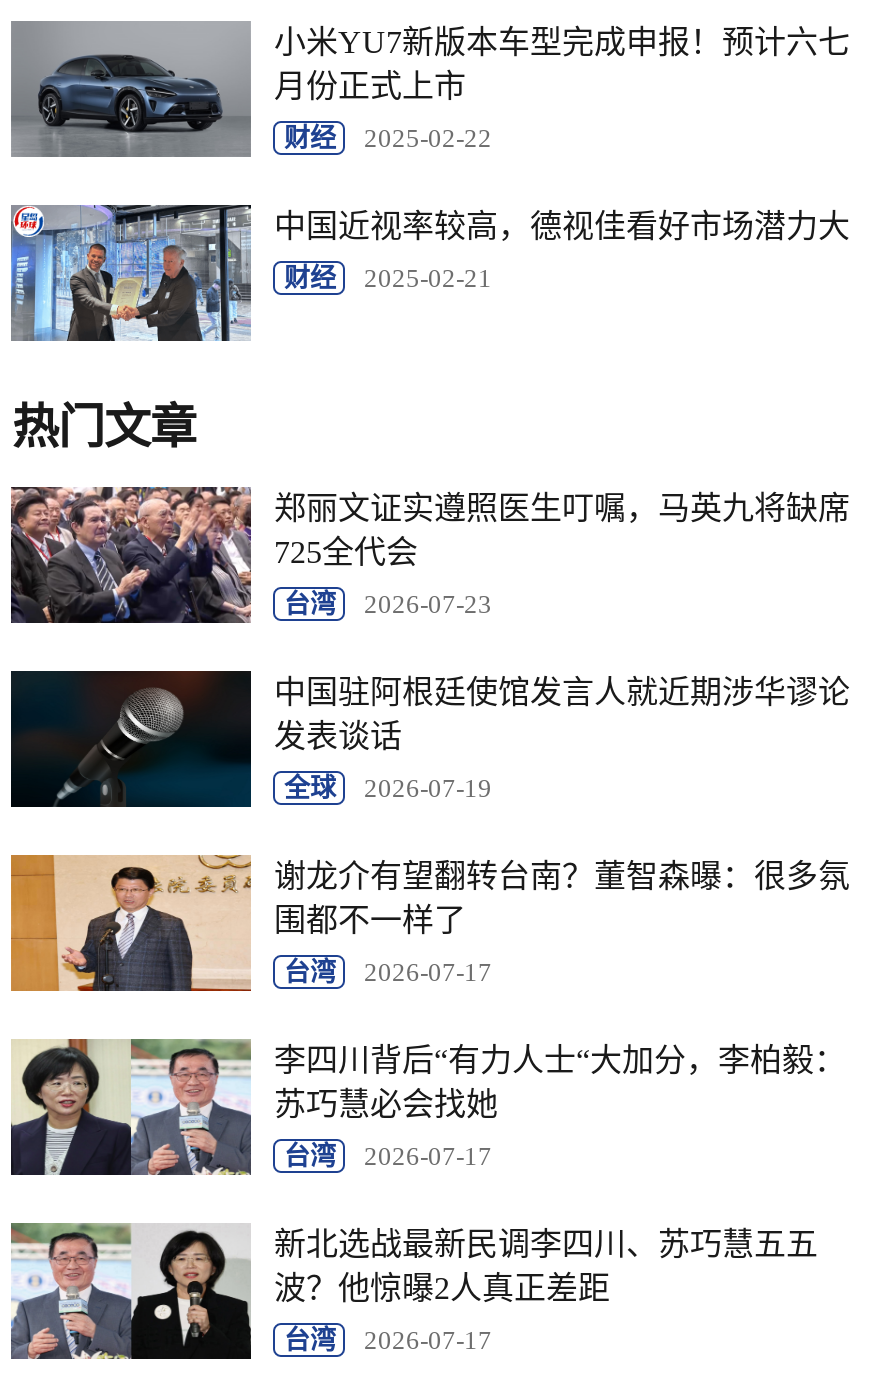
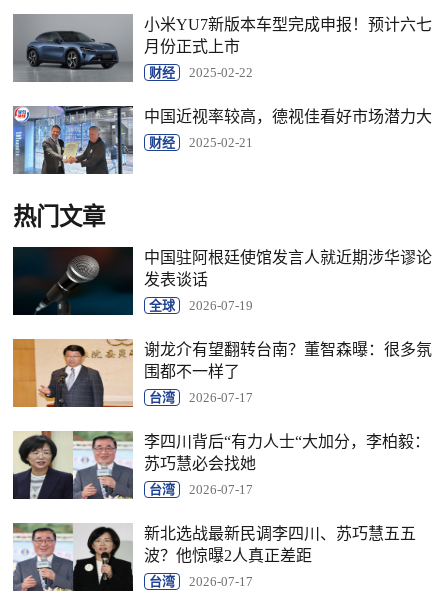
- [image]
- 郑丽文证实遵照医生叮嘱，马英九将缺席
- 725全代会
- 台湾
- 2026-07-23
